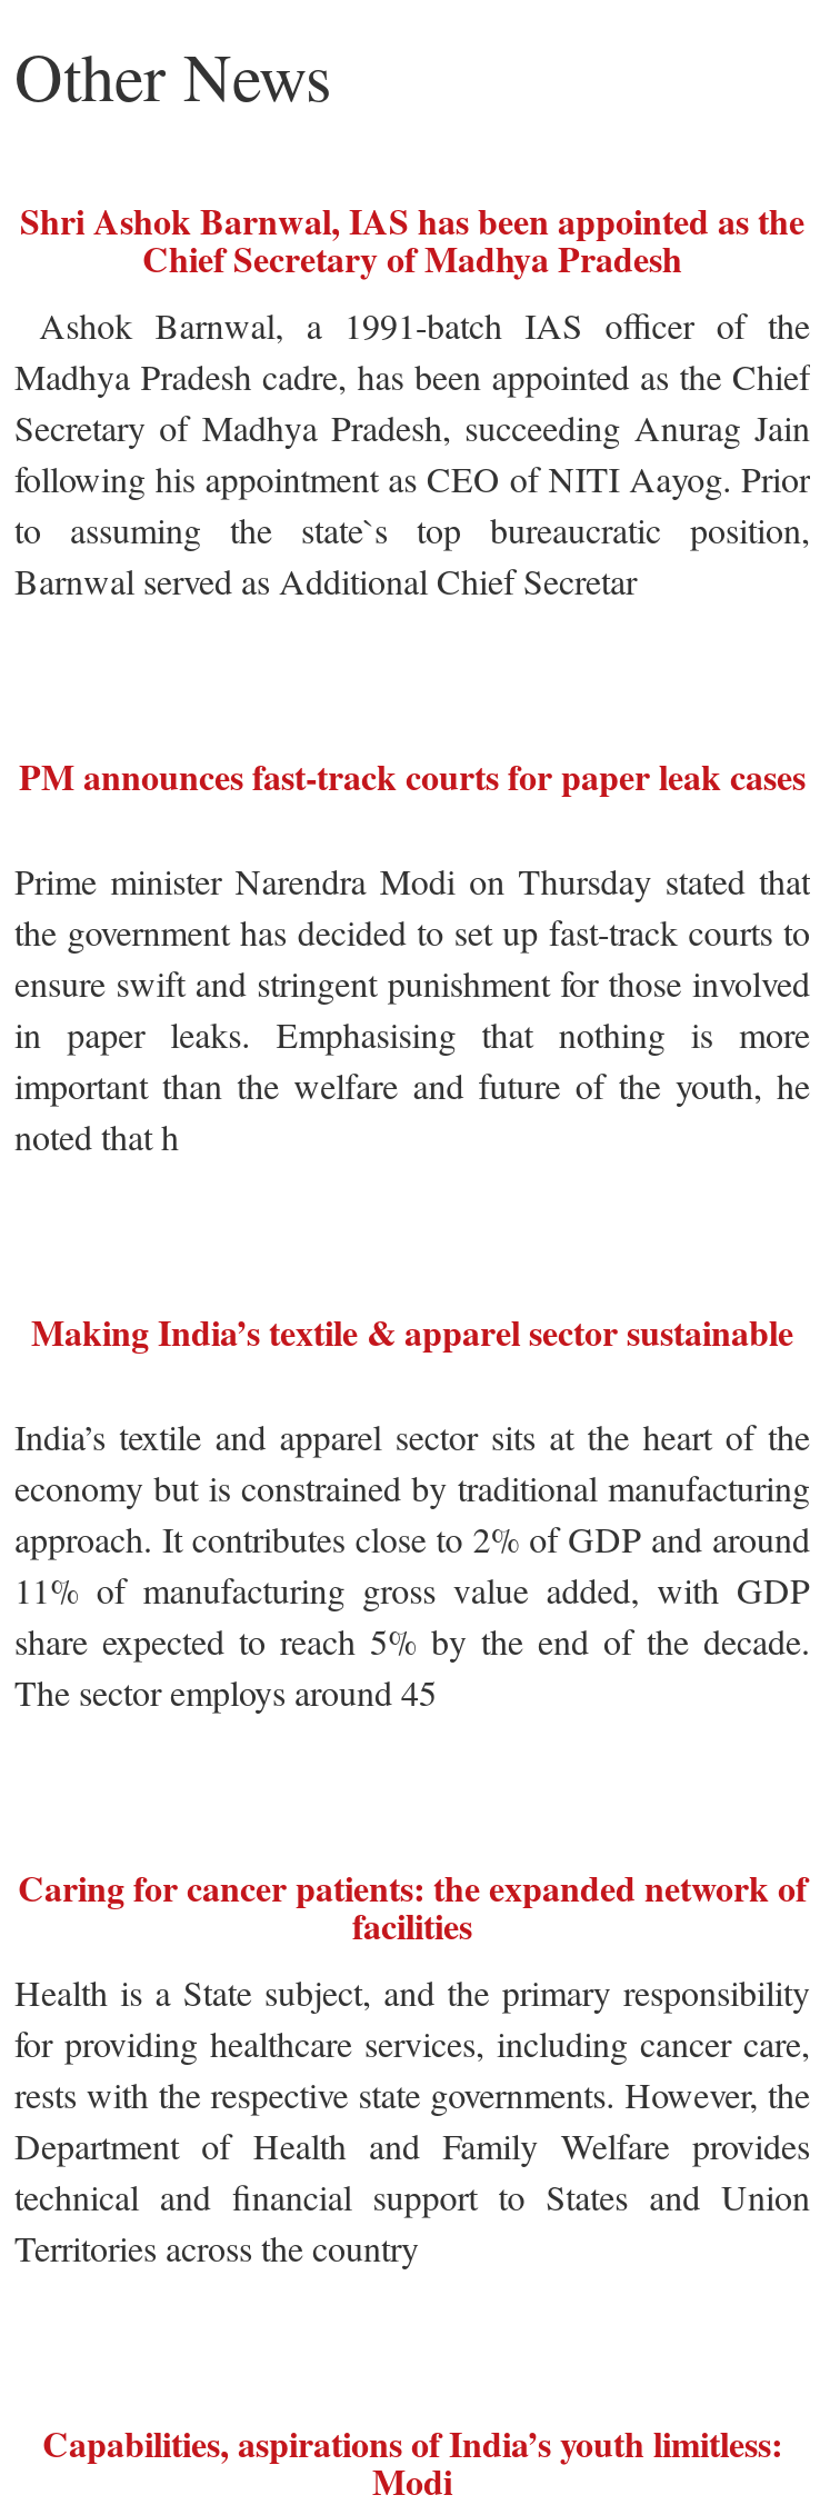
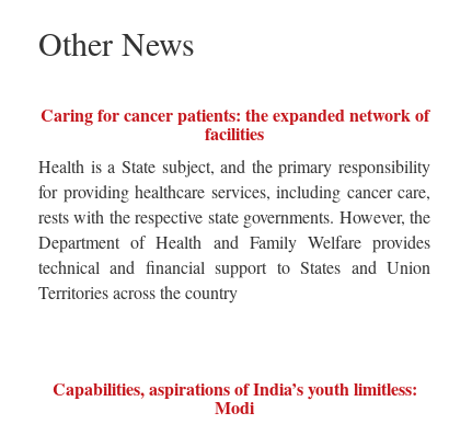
- Shri Ashok Barnwal, IAS has been appointed as the
- Chief Secretary of Madhya Pradesh
- Ashok Barnwal, a 1991-batch IAS officer of the
- Madhya Pradesh cadre, has been appointed as the Chief
- Secretary of Madhya Pradesh, succeeding Anurag Jain
- following his appointment as CEO of NITI Aayog. Prior
- to assuming the state`s top bureaucratic position,
- Barnwal served as Additional Chief Secretar

- PM announces fast-track courts for paper leak cases
- Prime minister Narendra Modi on Thursday stated that
- the government has decided to set up fast-track courts to
- ensure swift and stringent punishment for those involved
- in paper leaks. Emphasising that nothing is more
- important than the welfare and future of the youth, he
- noted that h

- Making India’s textile & apparel sector sustainable
- India’s textile and apparel sector sits at the heart of the
- economy but is constrained by traditional manufacturing
- approach. It contributes close to 2% of GDP and around
- 11% of manufacturing gross value added, with GDP
- share expected to reach 5% by the end of the decade.
- The sector employs around 45
